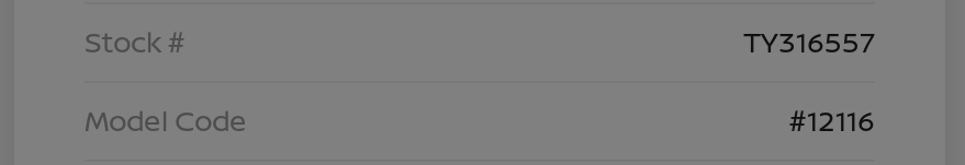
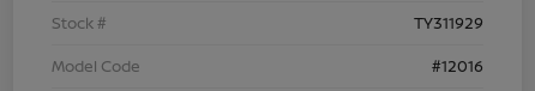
- TY316557
+ TY311929

- #12116
+ #12016
